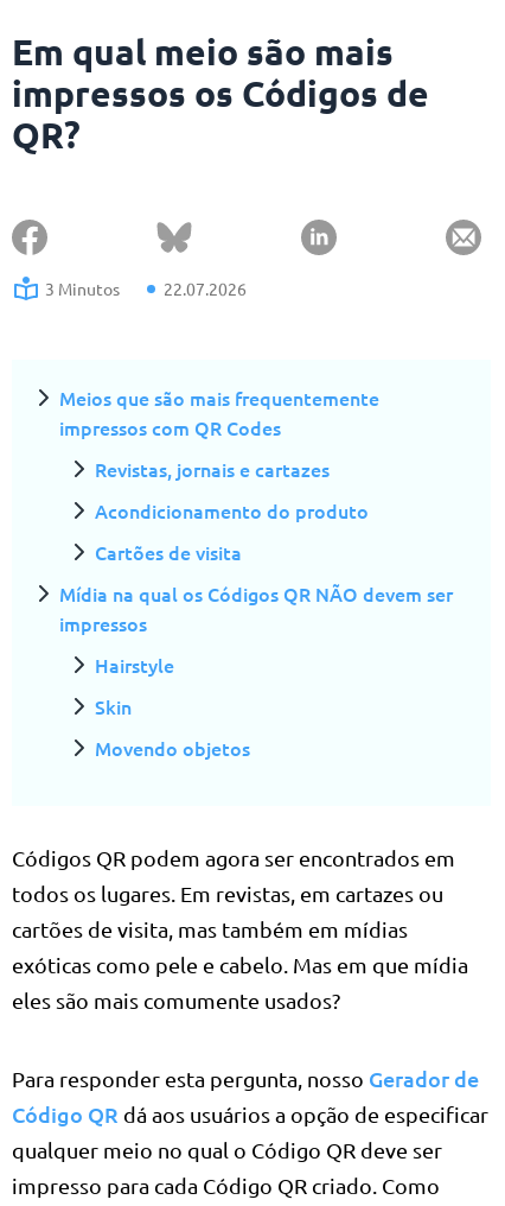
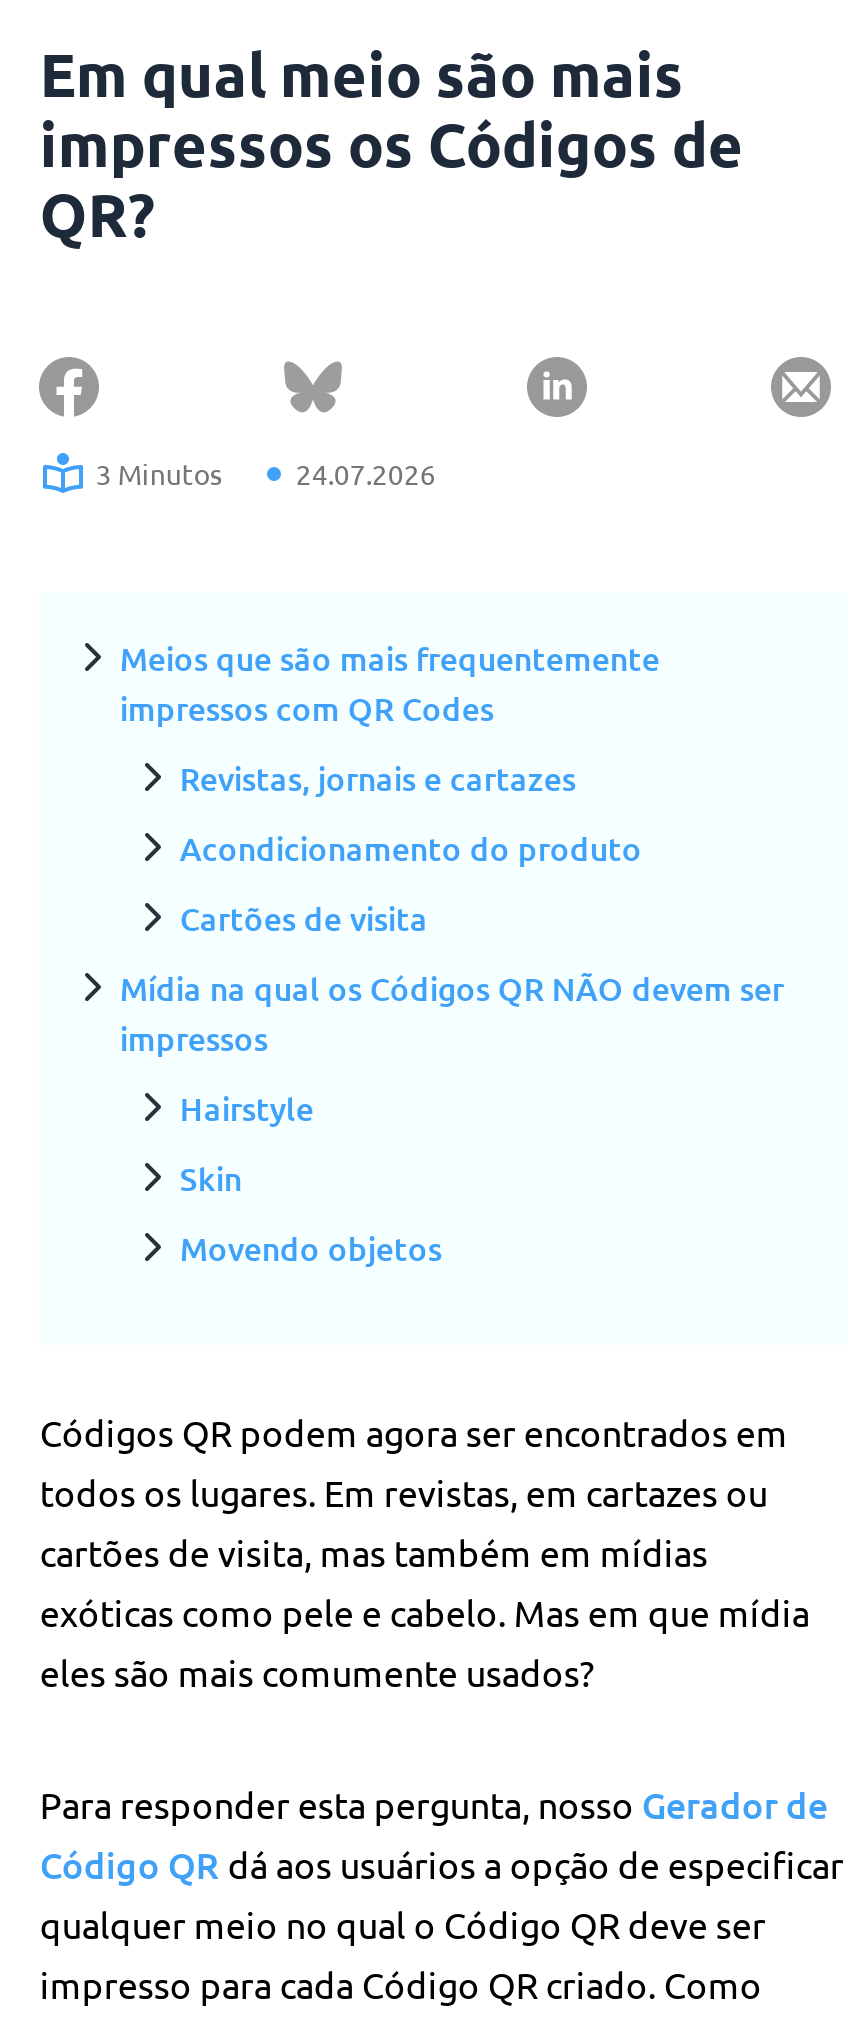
- 22.07.2026
+ 24.07.2026
